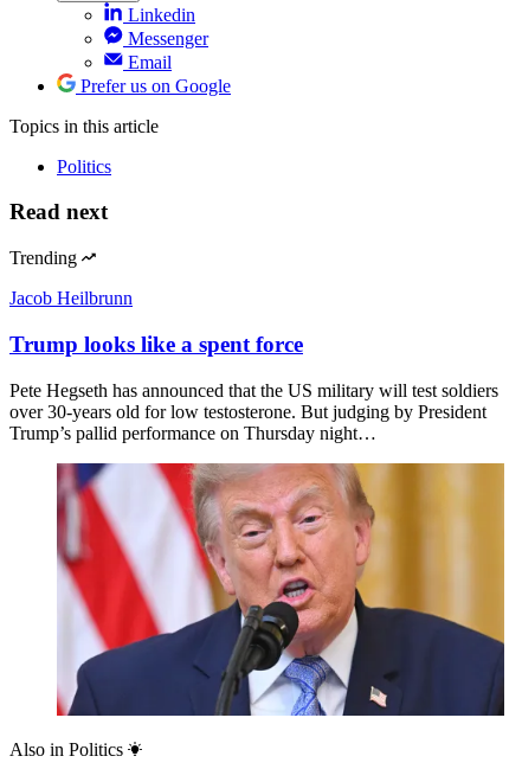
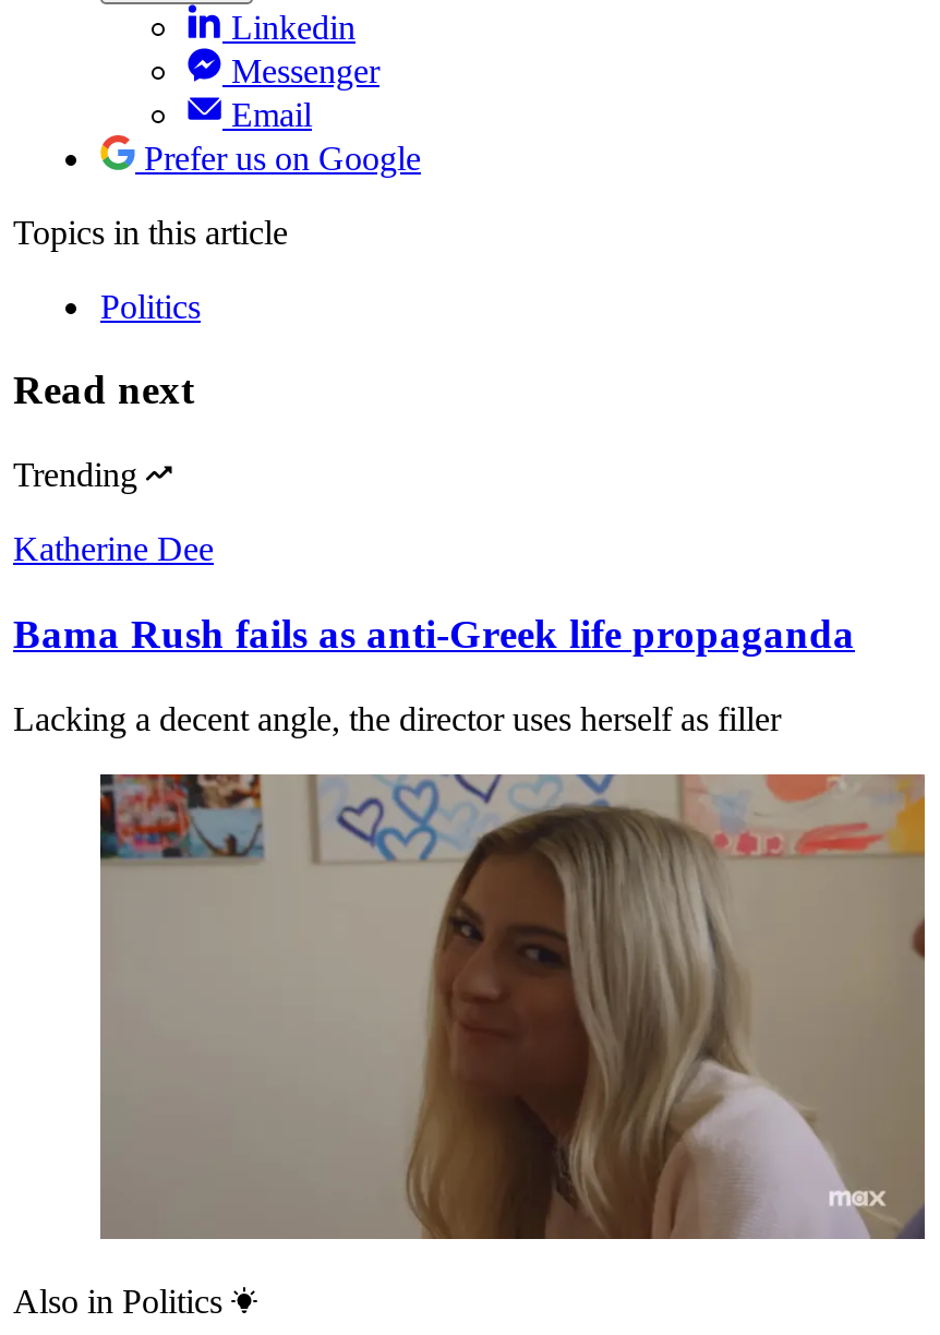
- Jacob Heilbrunn
+ Katherine Dee

- Trump looks like a spent force
+ Bama Rush fails as anti-Greek life propaganda

- Pete Hegseth has announced that the US military will test soldiers
- over 30-years old for low testosterone. But judging by President
- Trump’s pallid performance on Thursday night…
+ Lacking a decent angle, the director uses herself as filler

- [image]
+ [image]
